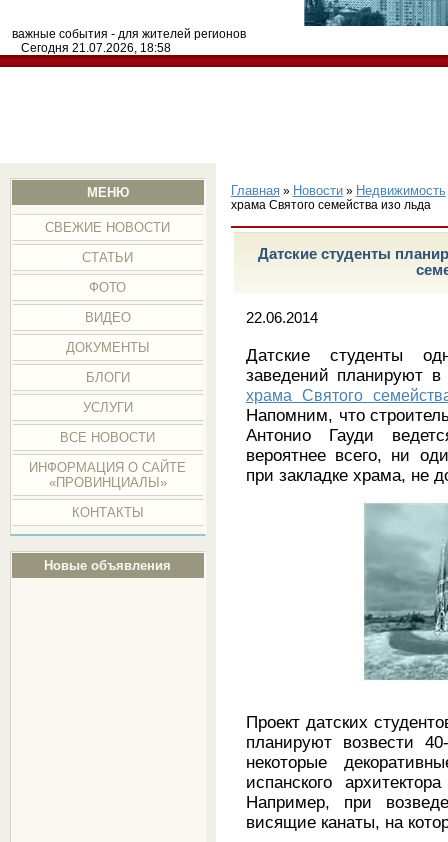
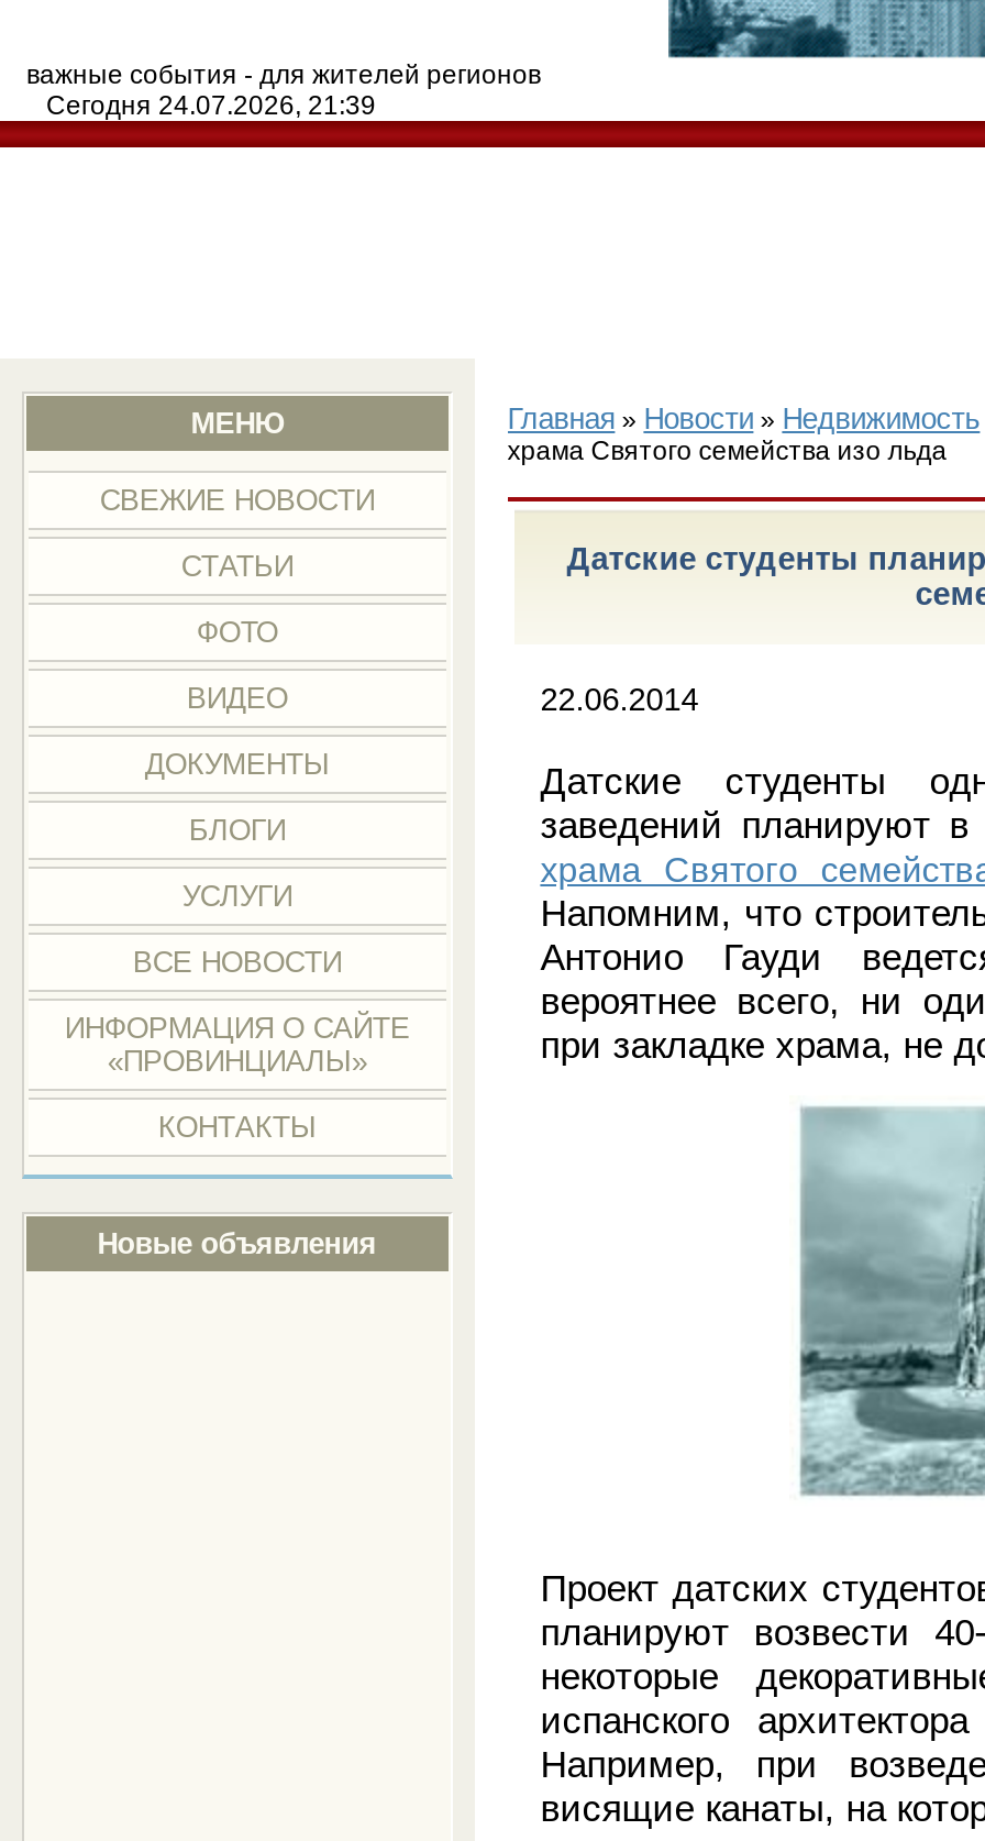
- Сегодня 21.07.2026, 18:58
+ Сегодня 24.07.2026, 21:39
